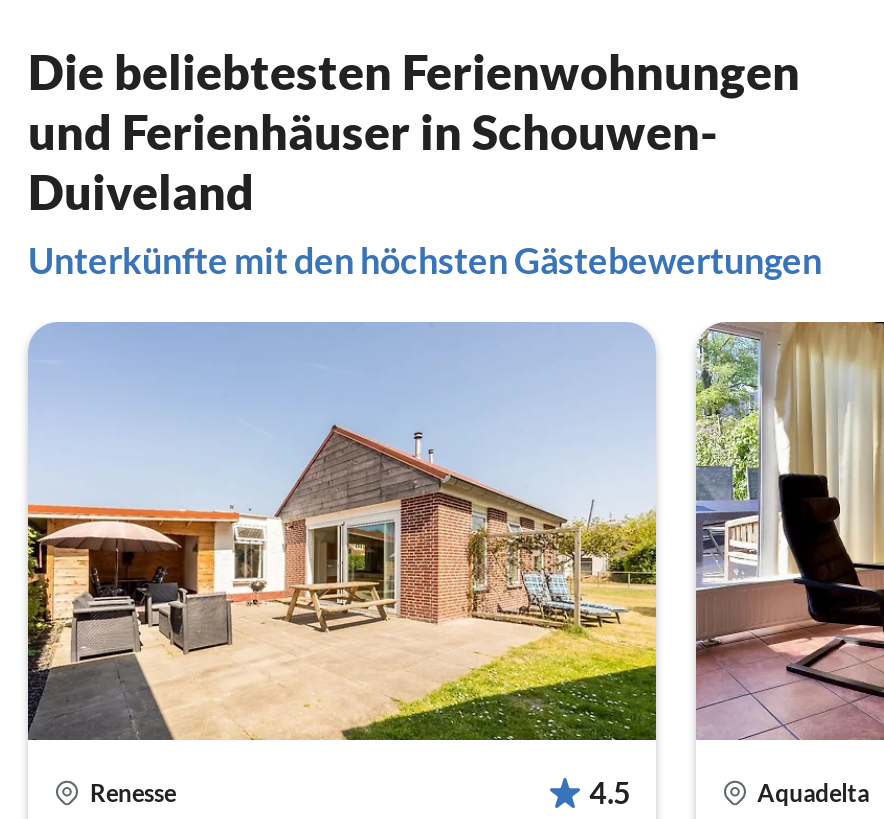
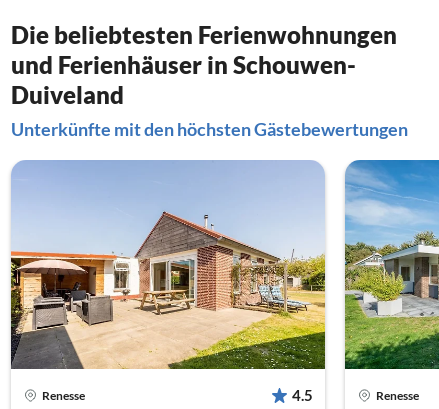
- [image]
- Aquadelta
+ [image]
+ Renesse
